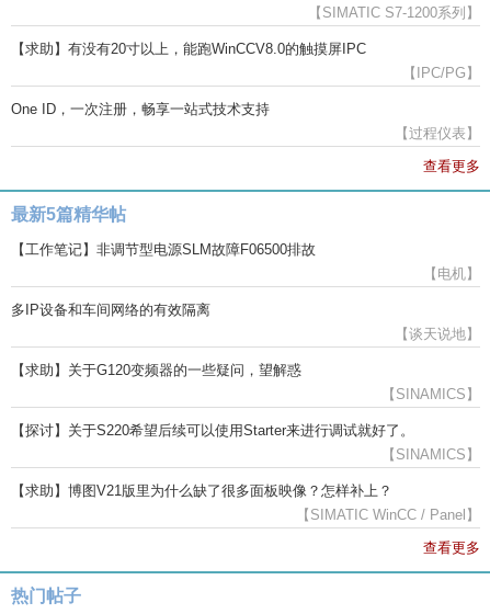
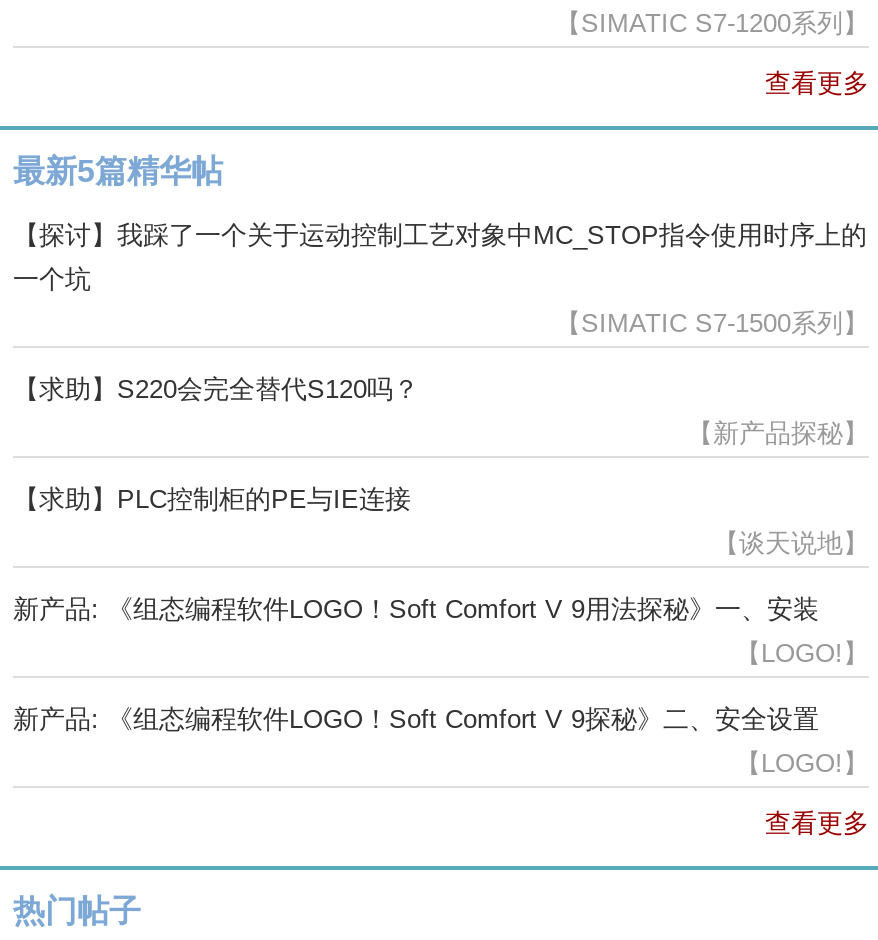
- 【求助】有没有20寸以上，能跑WinCCV8.0的触摸屏IPC
- 【IPC/PG】
- One ID，一次注册，畅享一站式技术支持
- 【过程仪表】

moved up: 查看更多 | 最新5篇精华帖

- 【工作笔记】非调节型电源SLM故障F06500排故
- 【电机】
- 多IP设备和车间网络的有效隔离
+ 【探讨】我踩了一个关于运动控制工艺对象中MC_STOP指令使用时序上的
+ 一个坑
+ 【SIMATIC S7-1500系列】
+ 【求助】S220会完全替代S120吗？
+ 【新产品探秘】
+ 【求助】PLC控制柜的PE与IE连接

- 【求助】关于G120变频器的一些疑问，望解惑
- 【SINAMICS】
- 【探讨】关于S220希望后续可以使用Starter来进行调试就好了。
- 【SINAMICS】
- 【求助】博图V21版里为什么缺了很多面板映像？怎样补上？
- 【SIMATIC WinCC / Panel】
+ 新产品: 《组态编程软件LOGO！Soft Comfort V 9用法探秘》一、安装
+ 【LOGO!】
+ 新产品: 《组态编程软件LOGO！Soft Comfort V 9探秘》二、安全设置
+ 【LOGO!】
